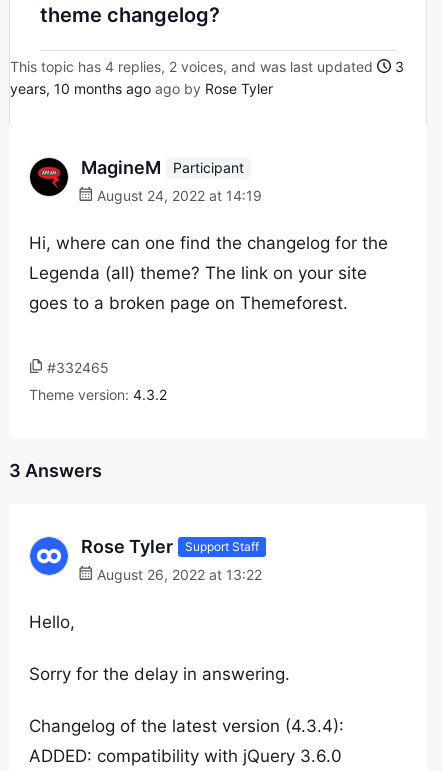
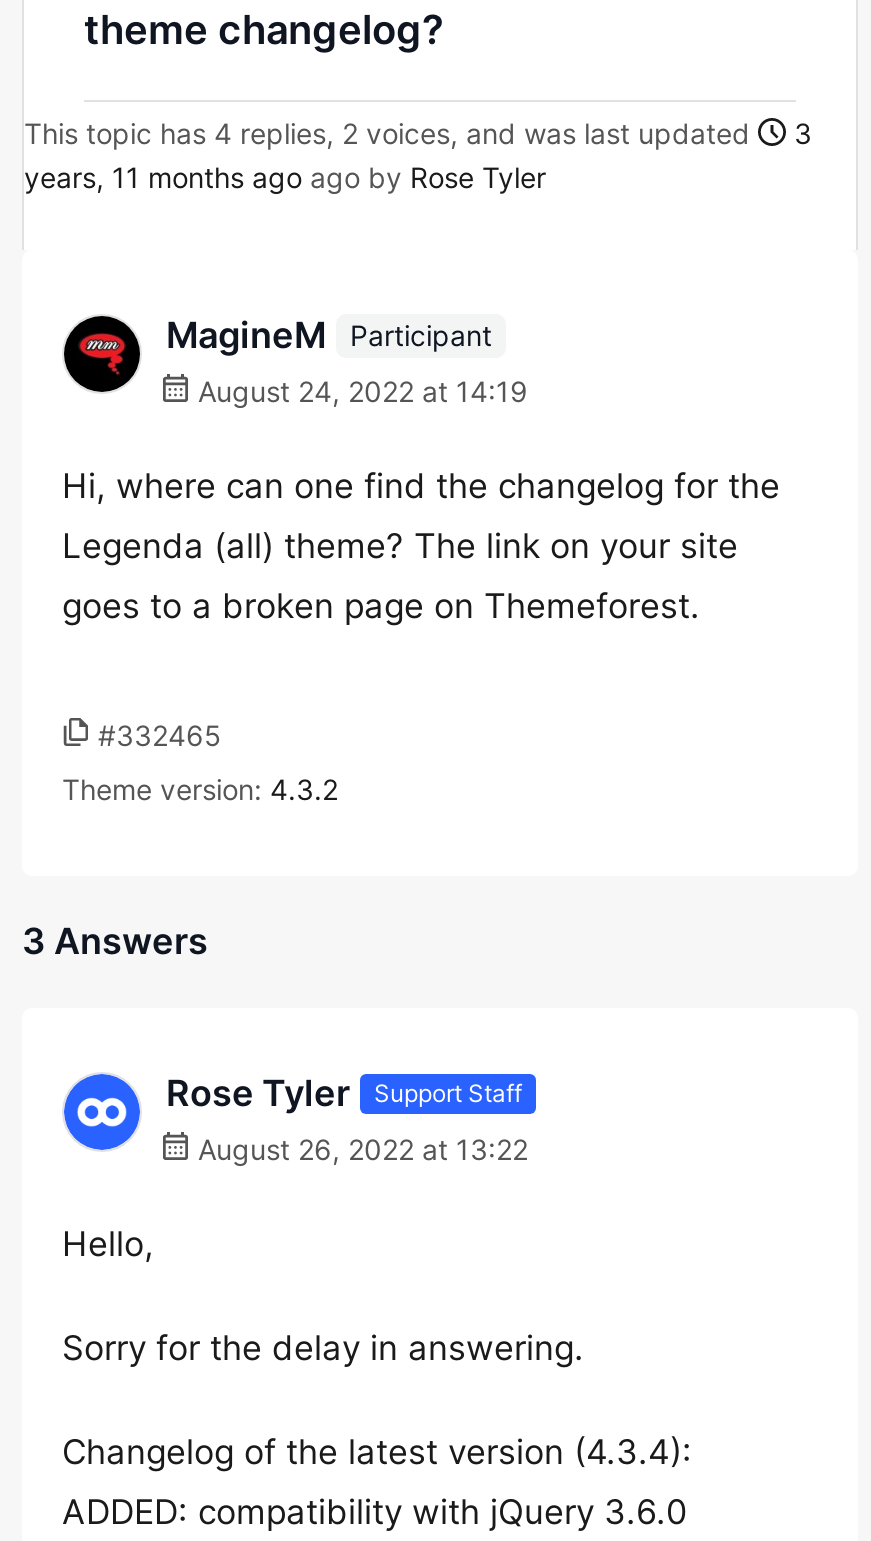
- years, 10 months ago ago by Rose Tyler
+ years, 11 months ago ago by Rose Tyler
